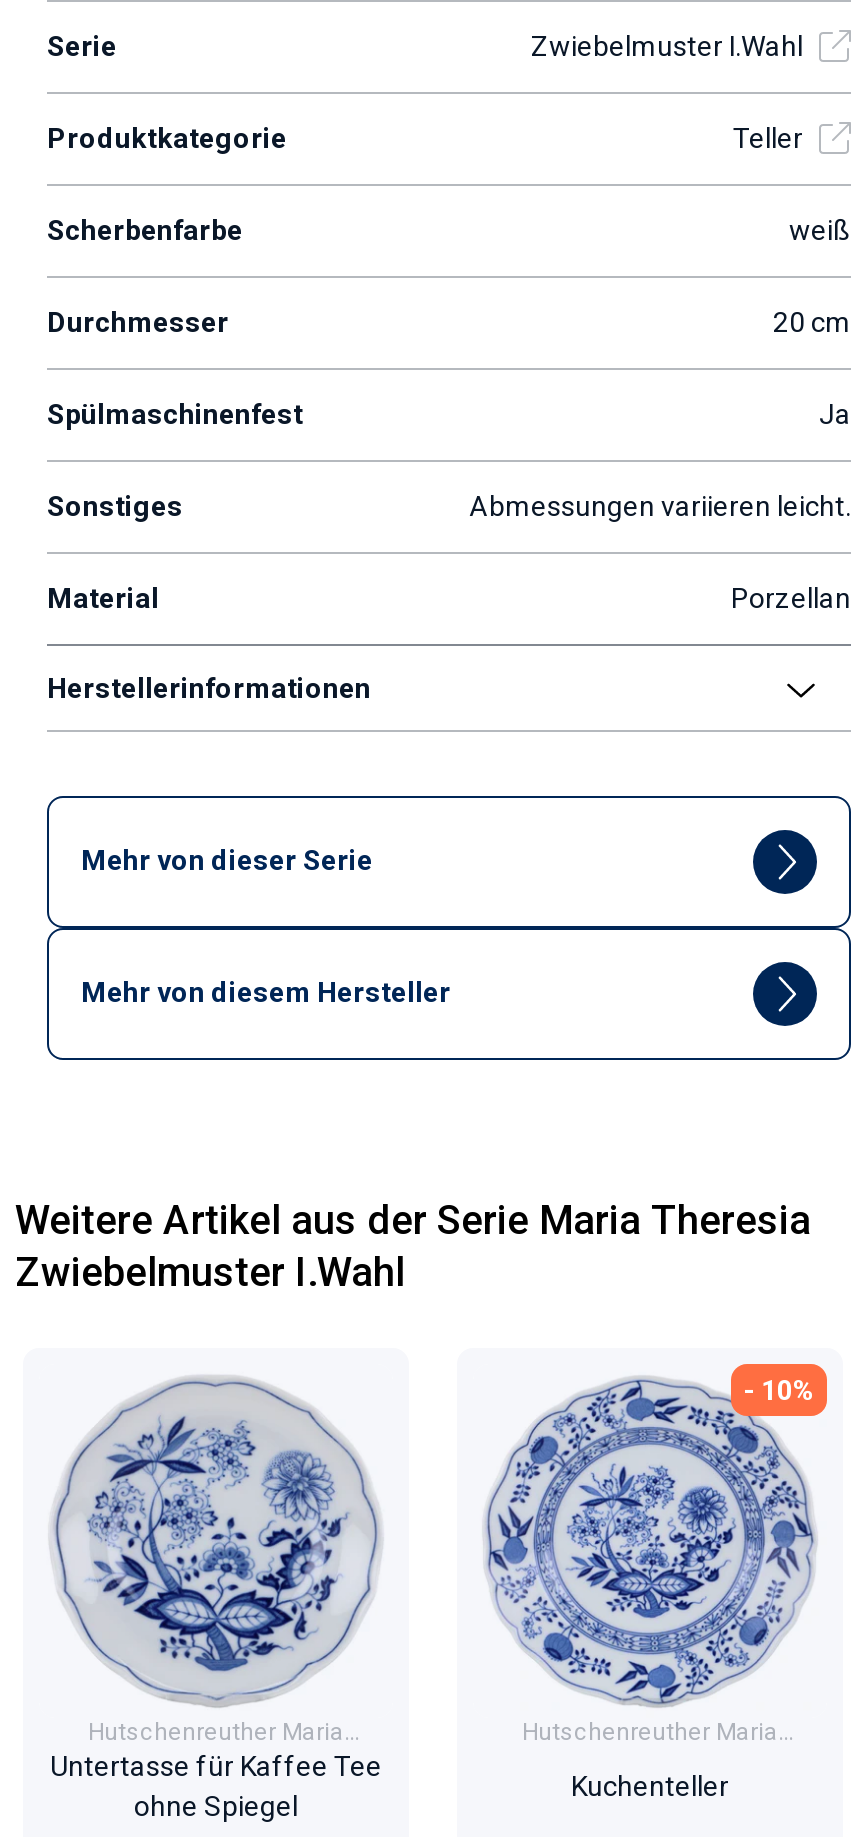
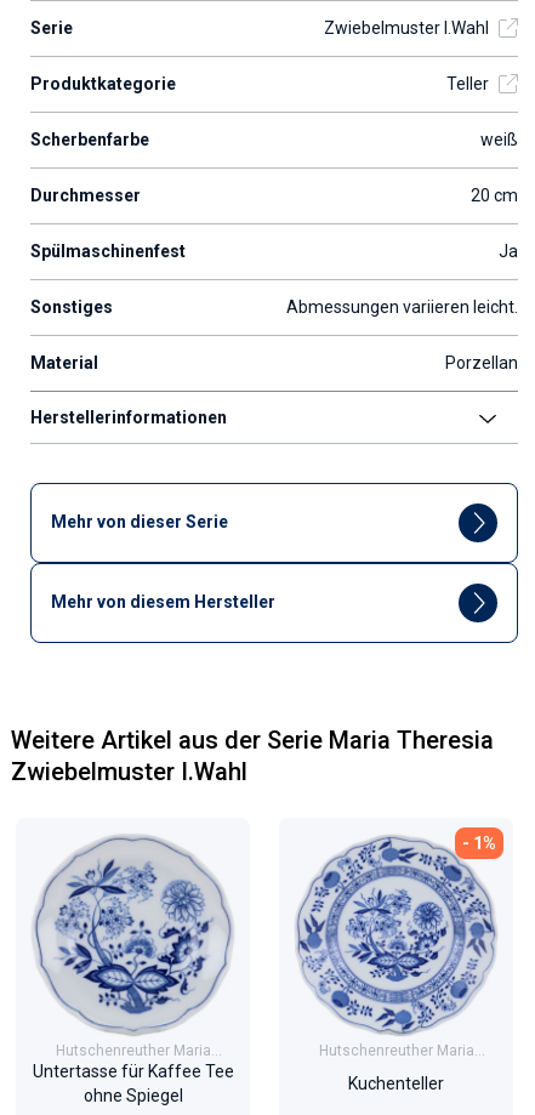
- - 10%
+ - 1%
